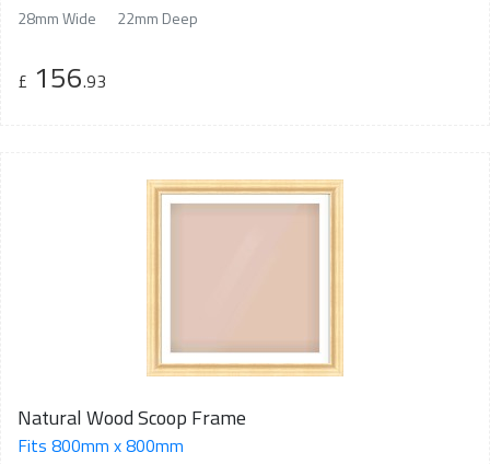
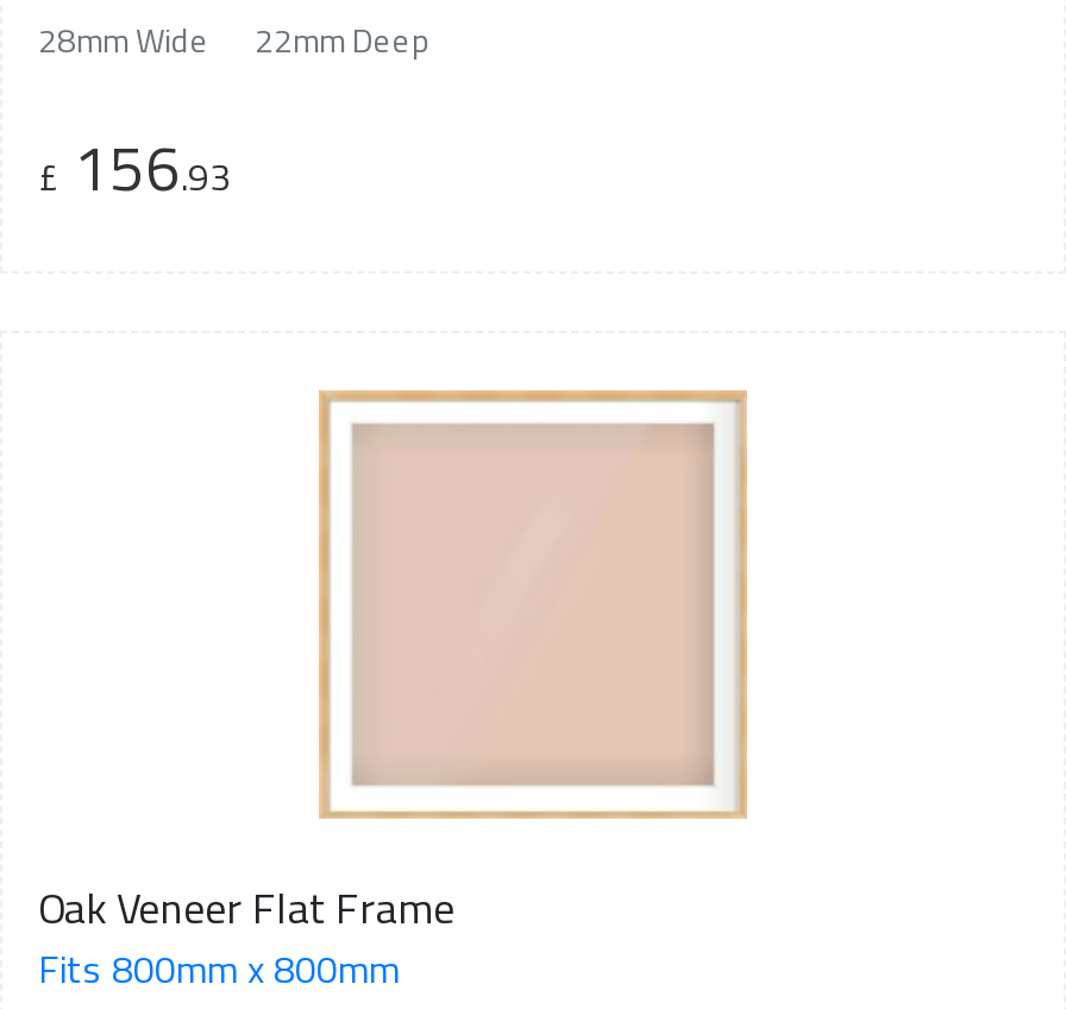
- [image]
- Natural Wood Scoop Frame
+ [image]
+ Oak Veneer Flat Frame
